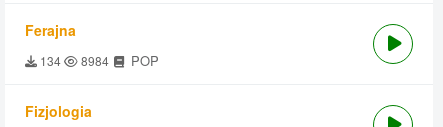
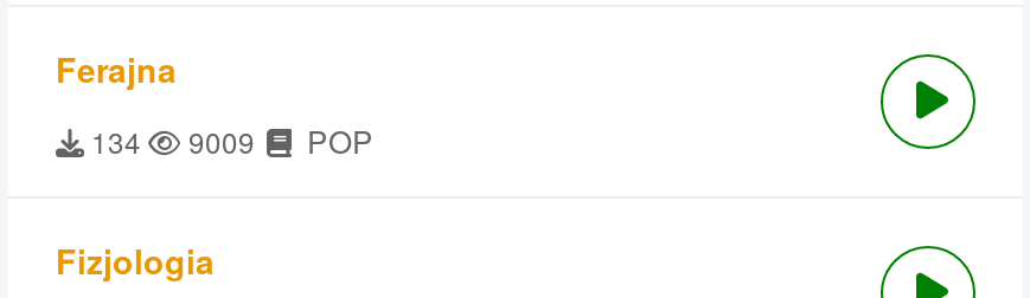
- 134 8984 POP
+ 134 9009 POP
